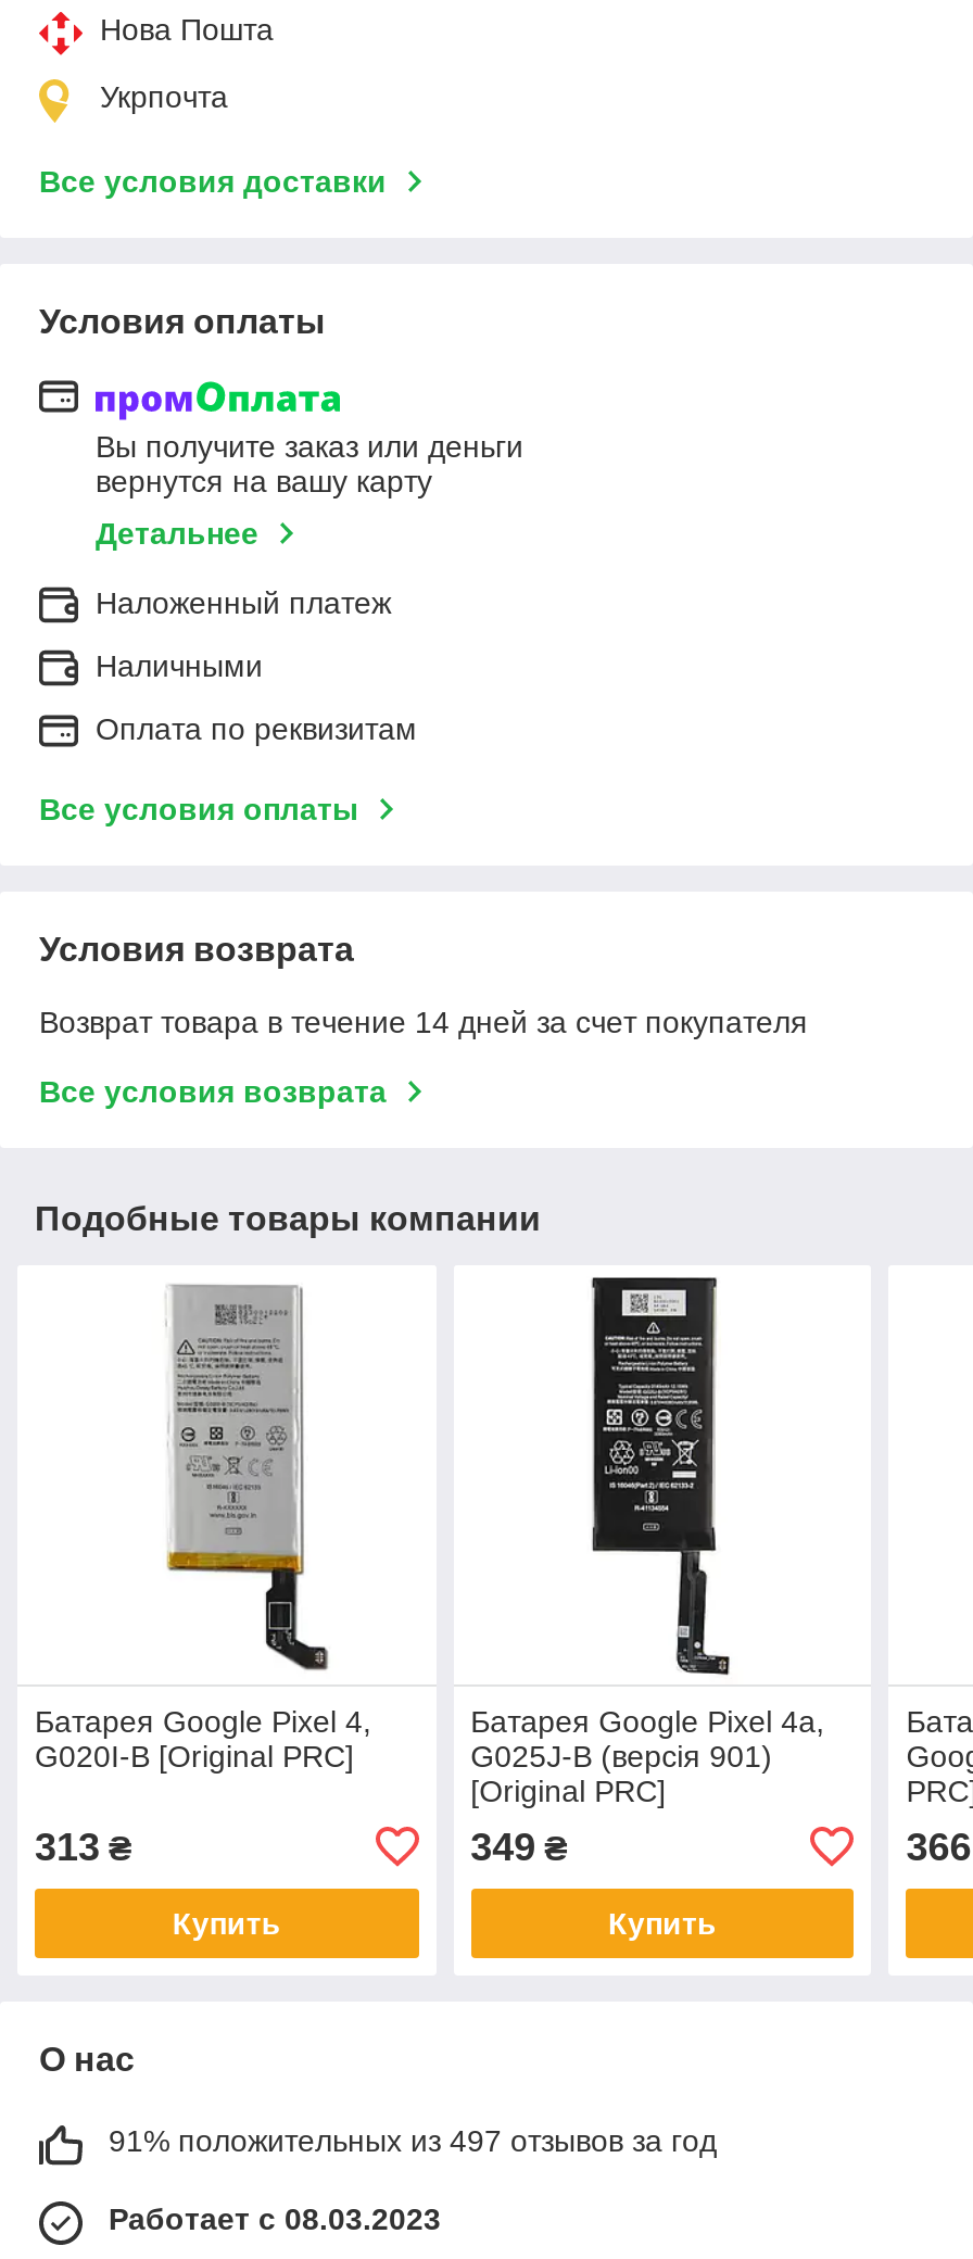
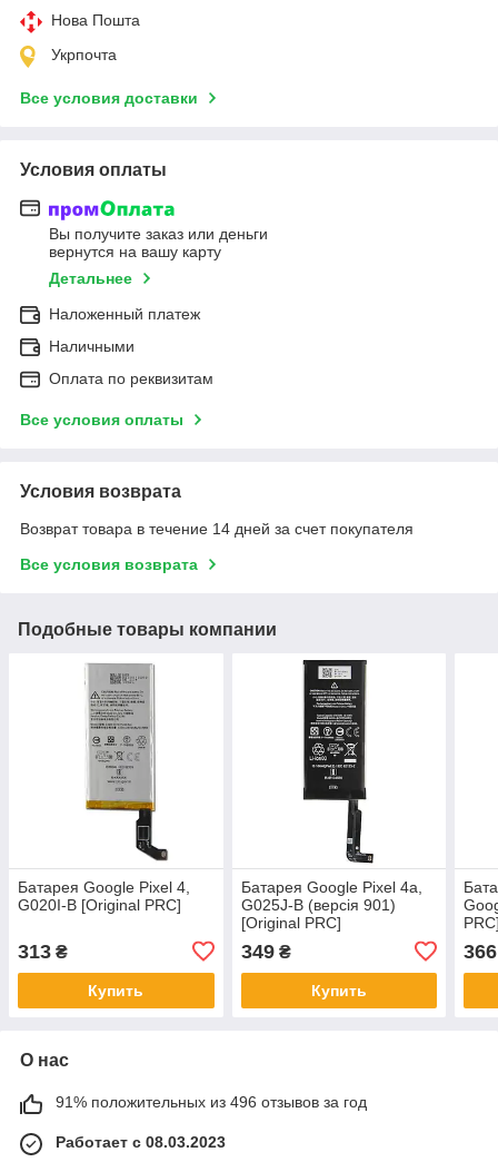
- 91% положительных из 497 отзывов за год
+ 91% положительных из 496 отзывов за год
